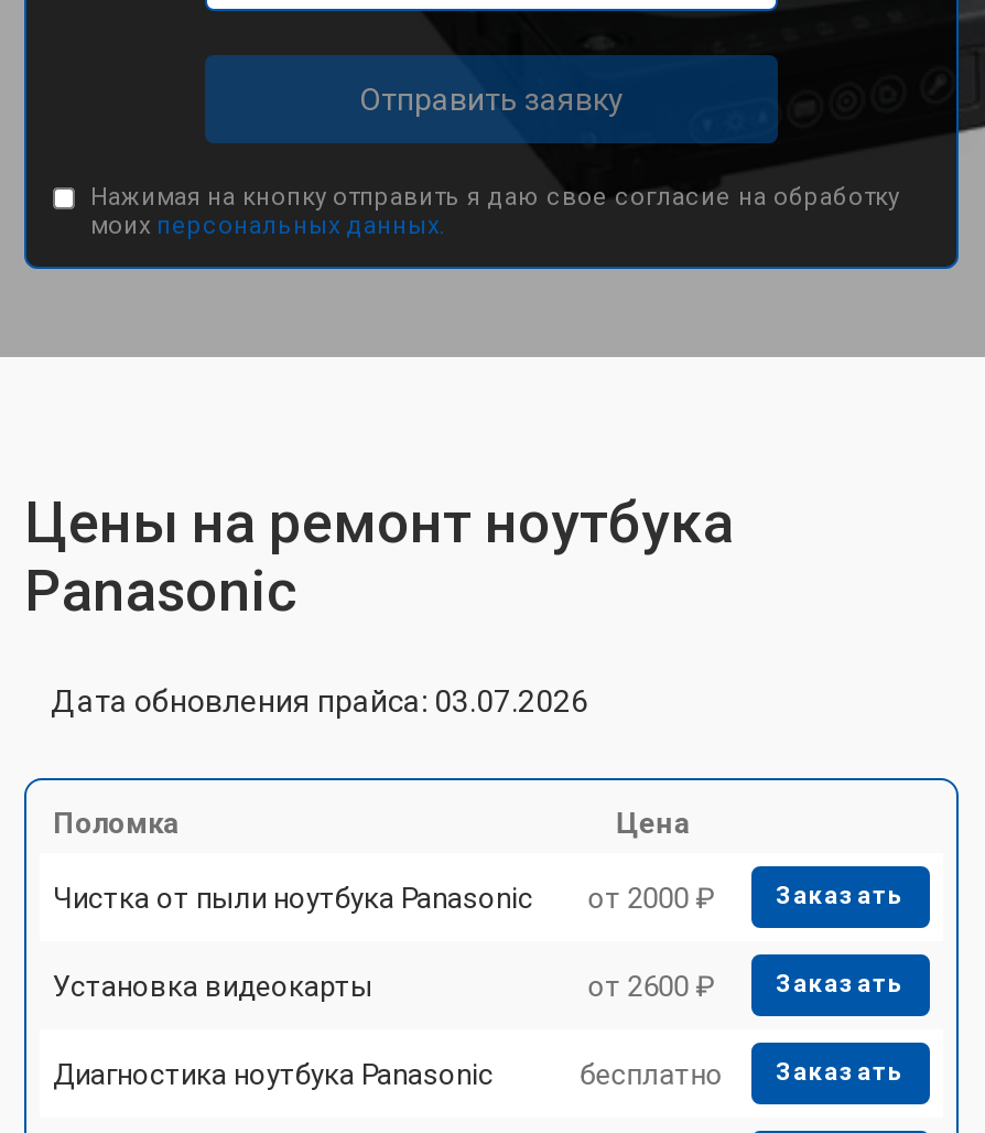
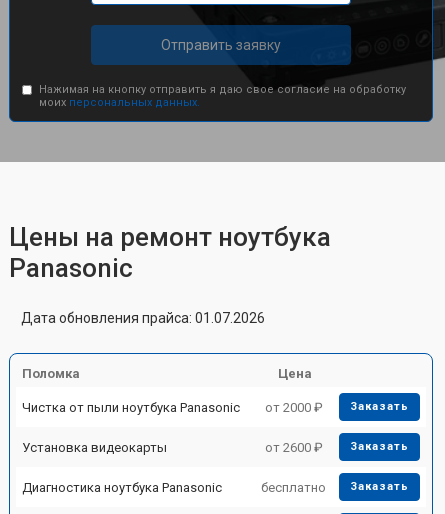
- Дата обновления прайса: 03.07.2026
+ Дата обновления прайса: 01.07.2026
